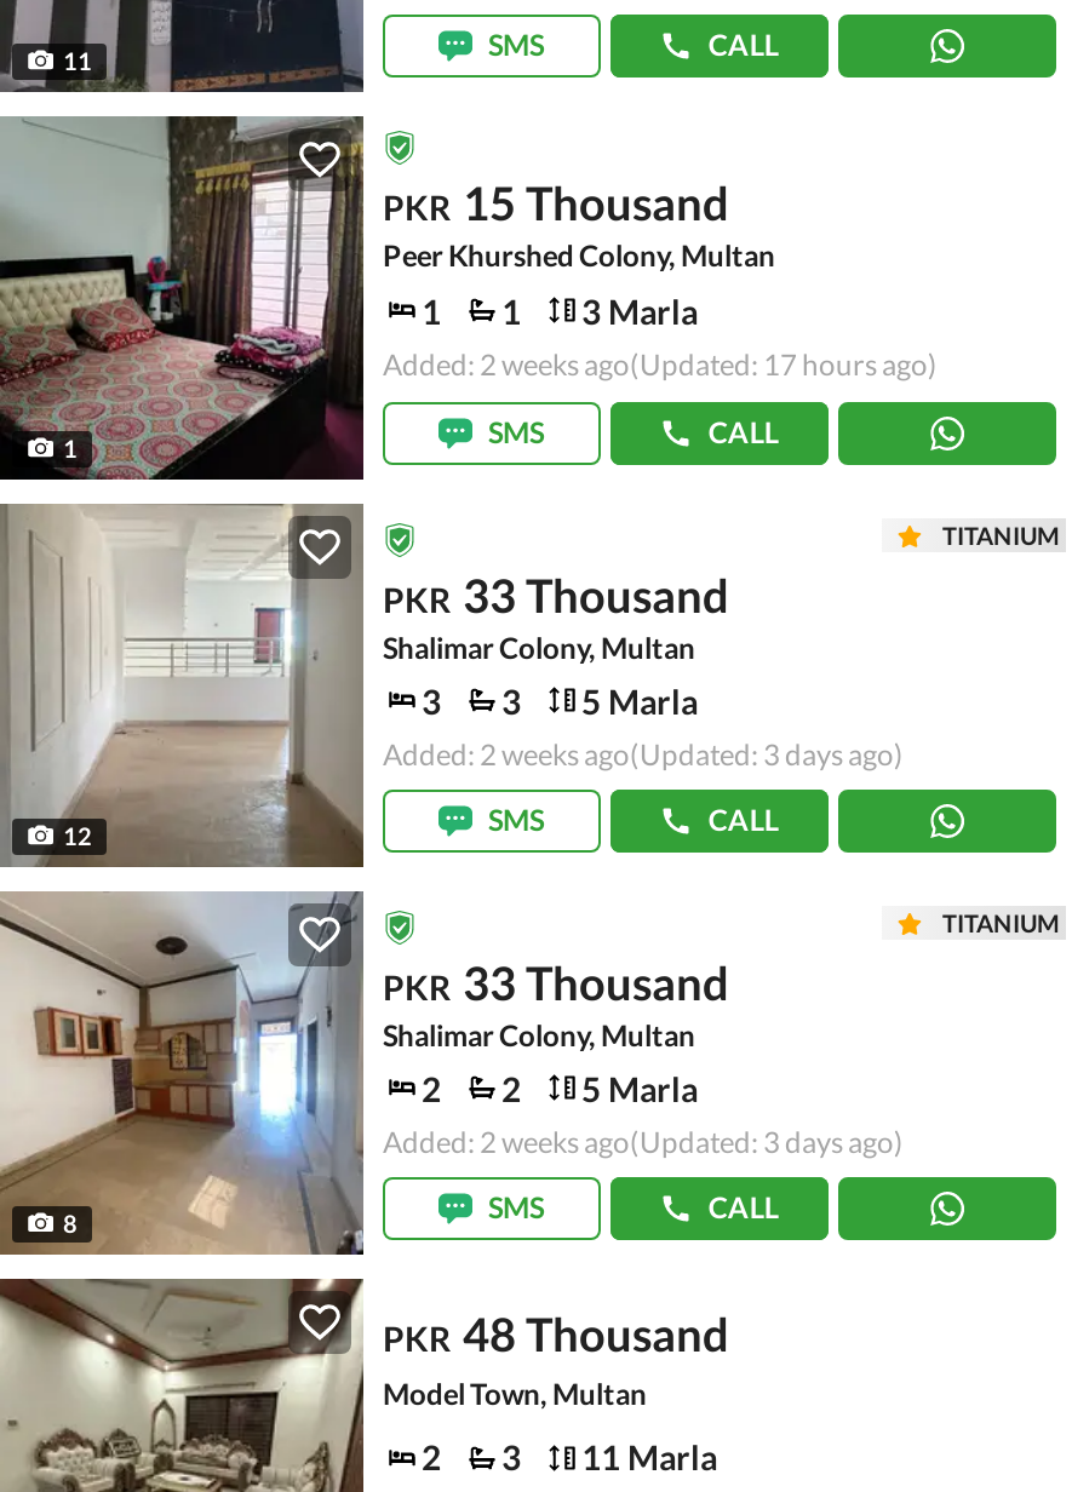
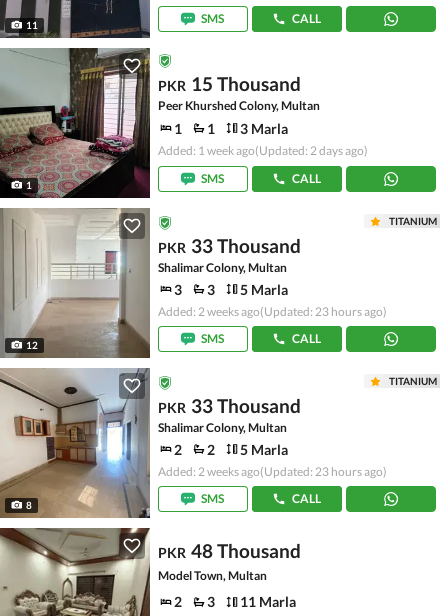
- Added: 2 weeks ago(Updated: 17 hours ago)
+ Added: 1 week ago(Updated: 2 days ago)

- Added: 2 weeks ago(Updated: 3 days ago)
+ Added: 2 weeks ago(Updated: 23 hours ago)

- Added: 2 weeks ago(Updated: 3 days ago)
+ Added: 2 weeks ago(Updated: 23 hours ago)
